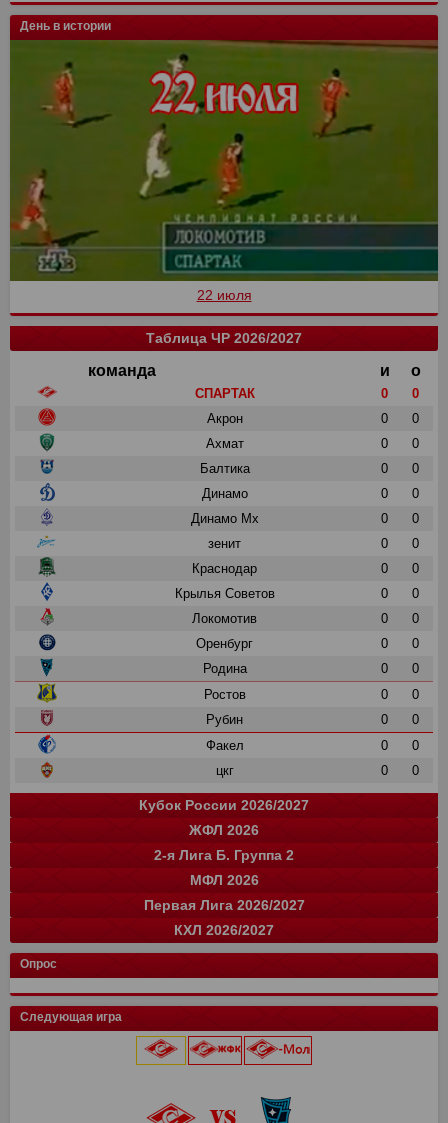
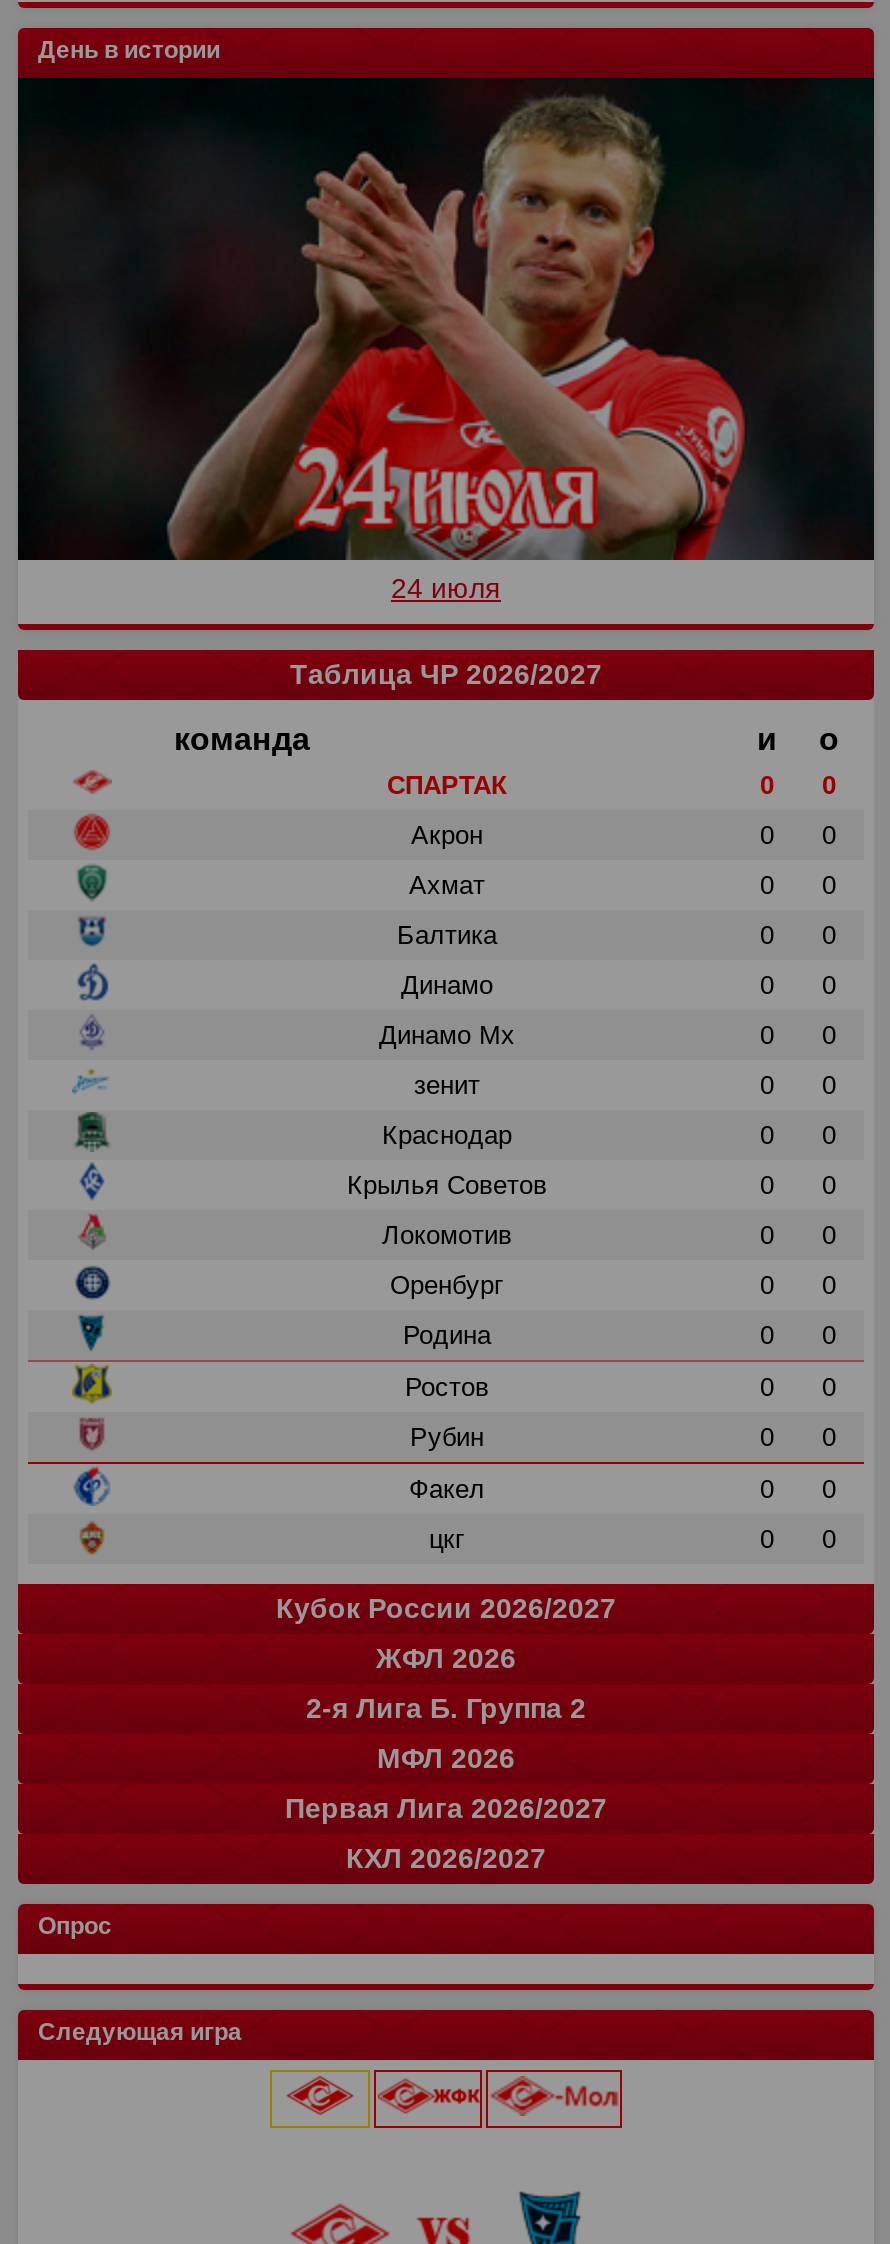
- [image]
- 22 июля
+ [image]
+ 24 июля
